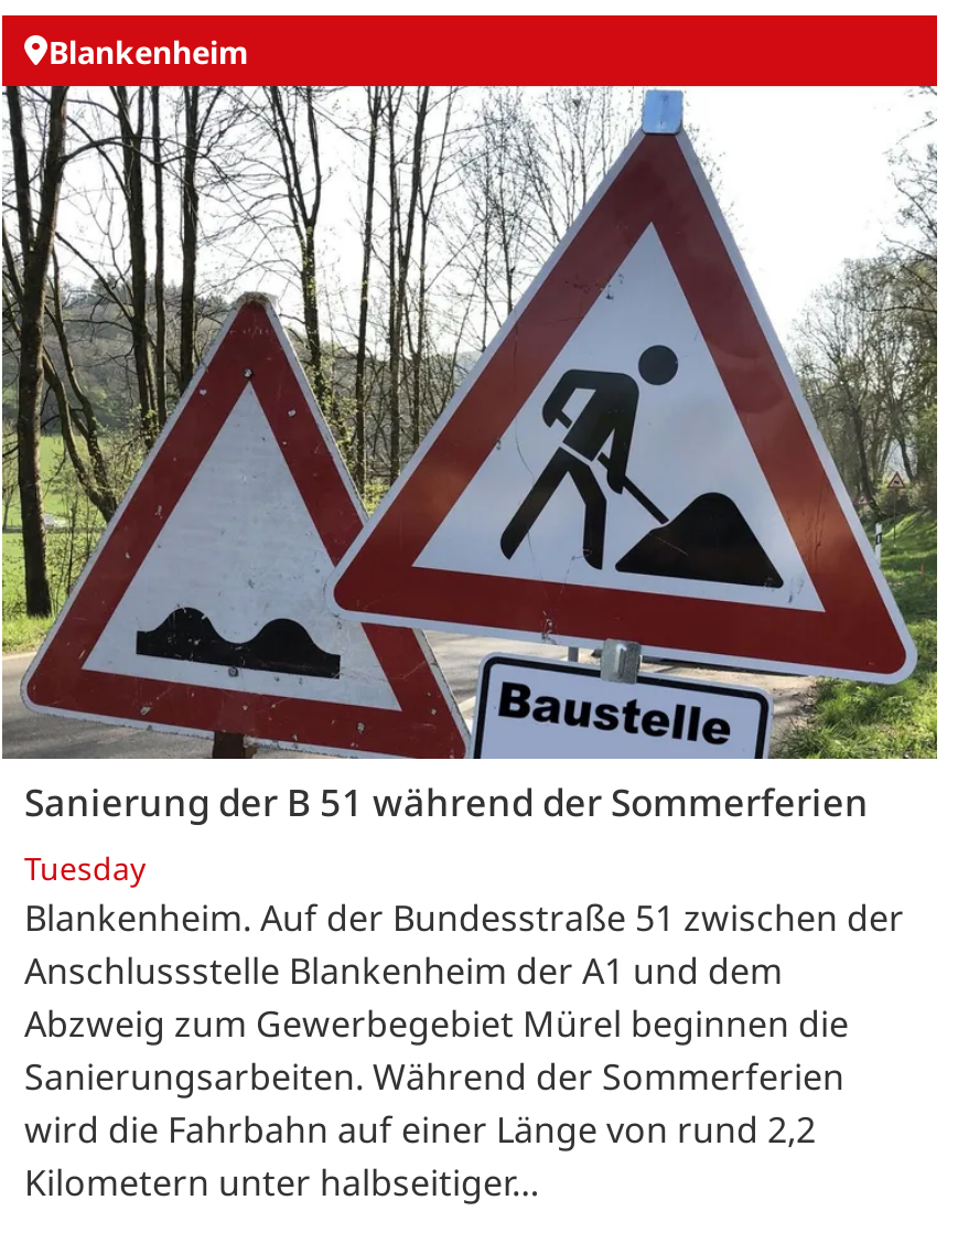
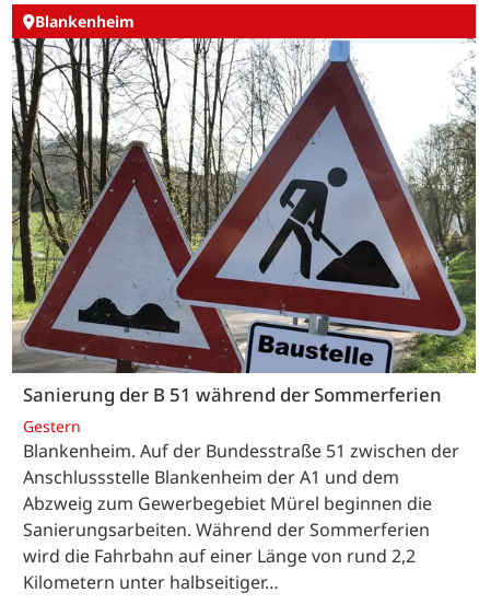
- Tuesday
+ Gestern
